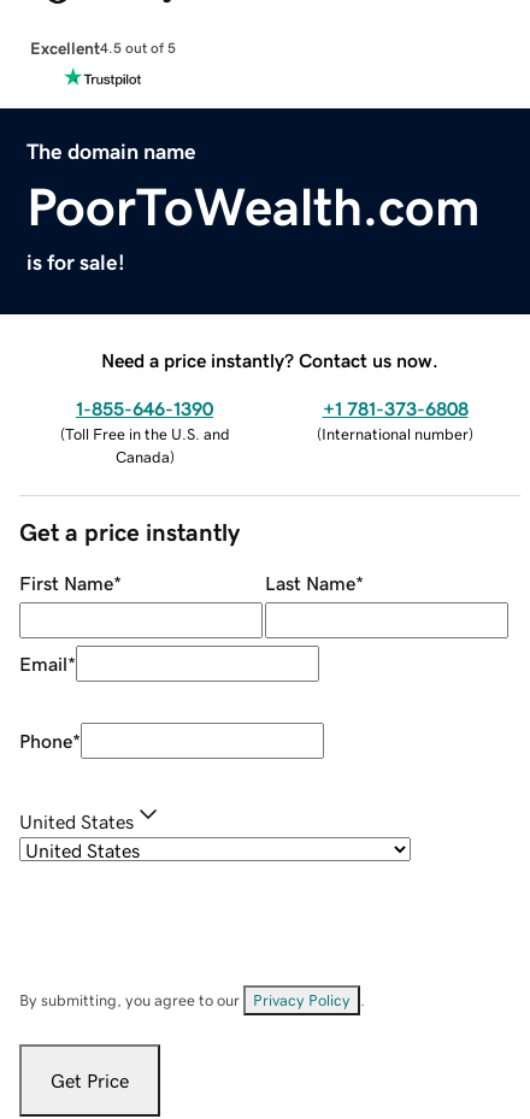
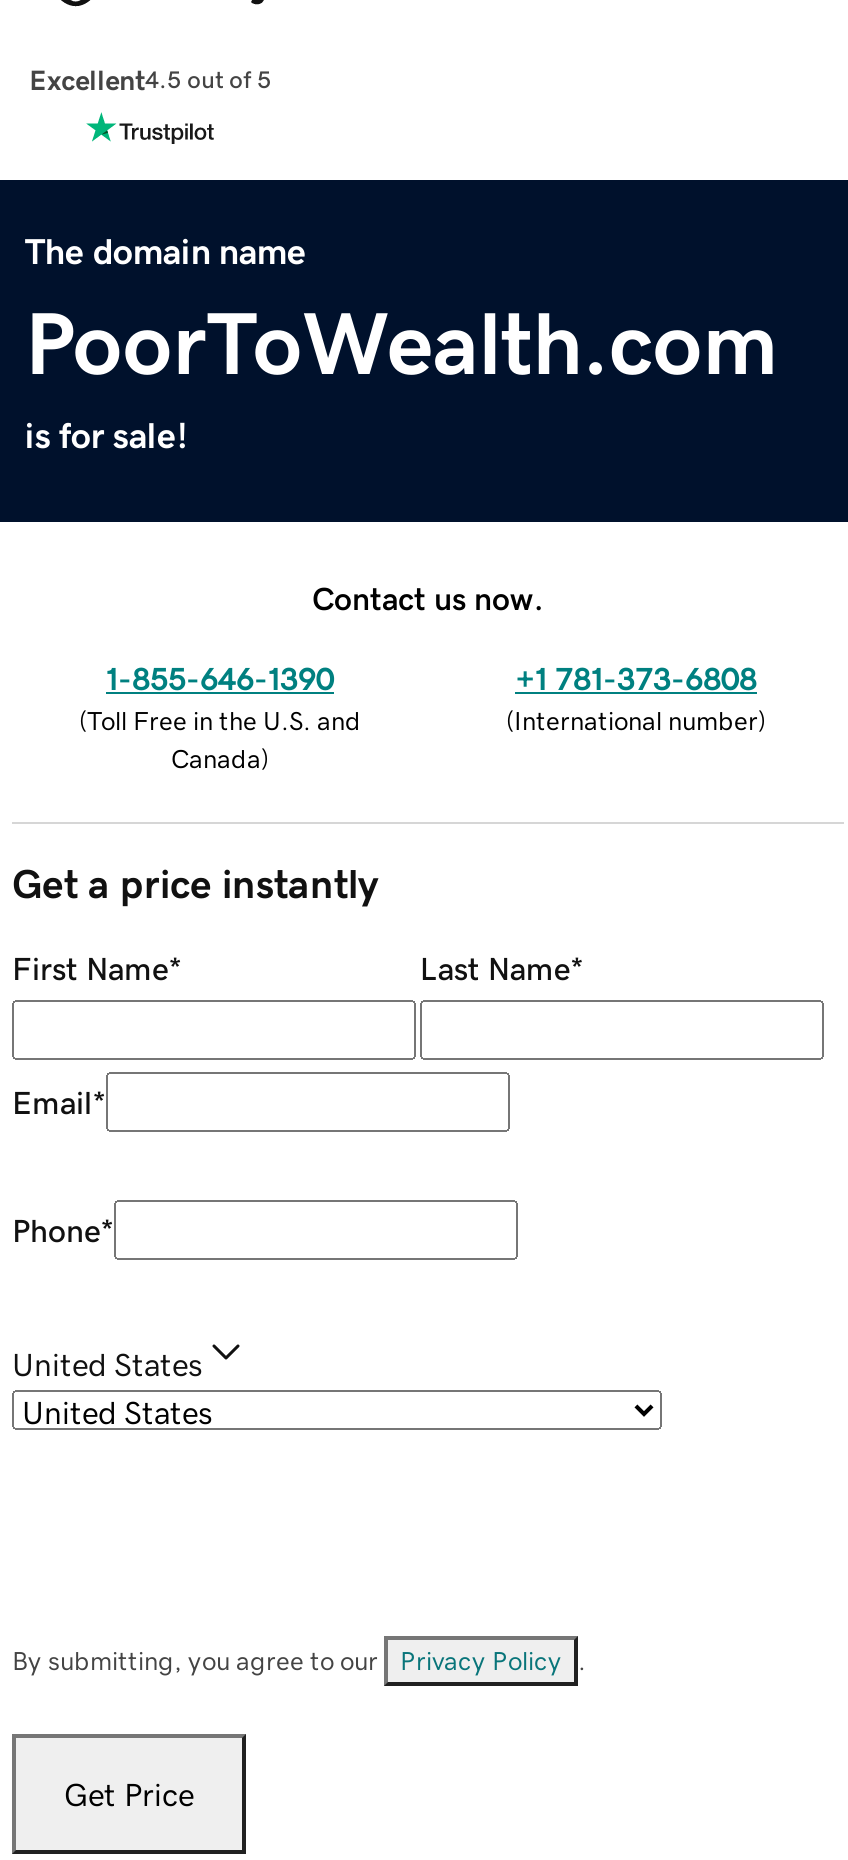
- Need a price instantly? Contact us now.
+ Contact us now.
